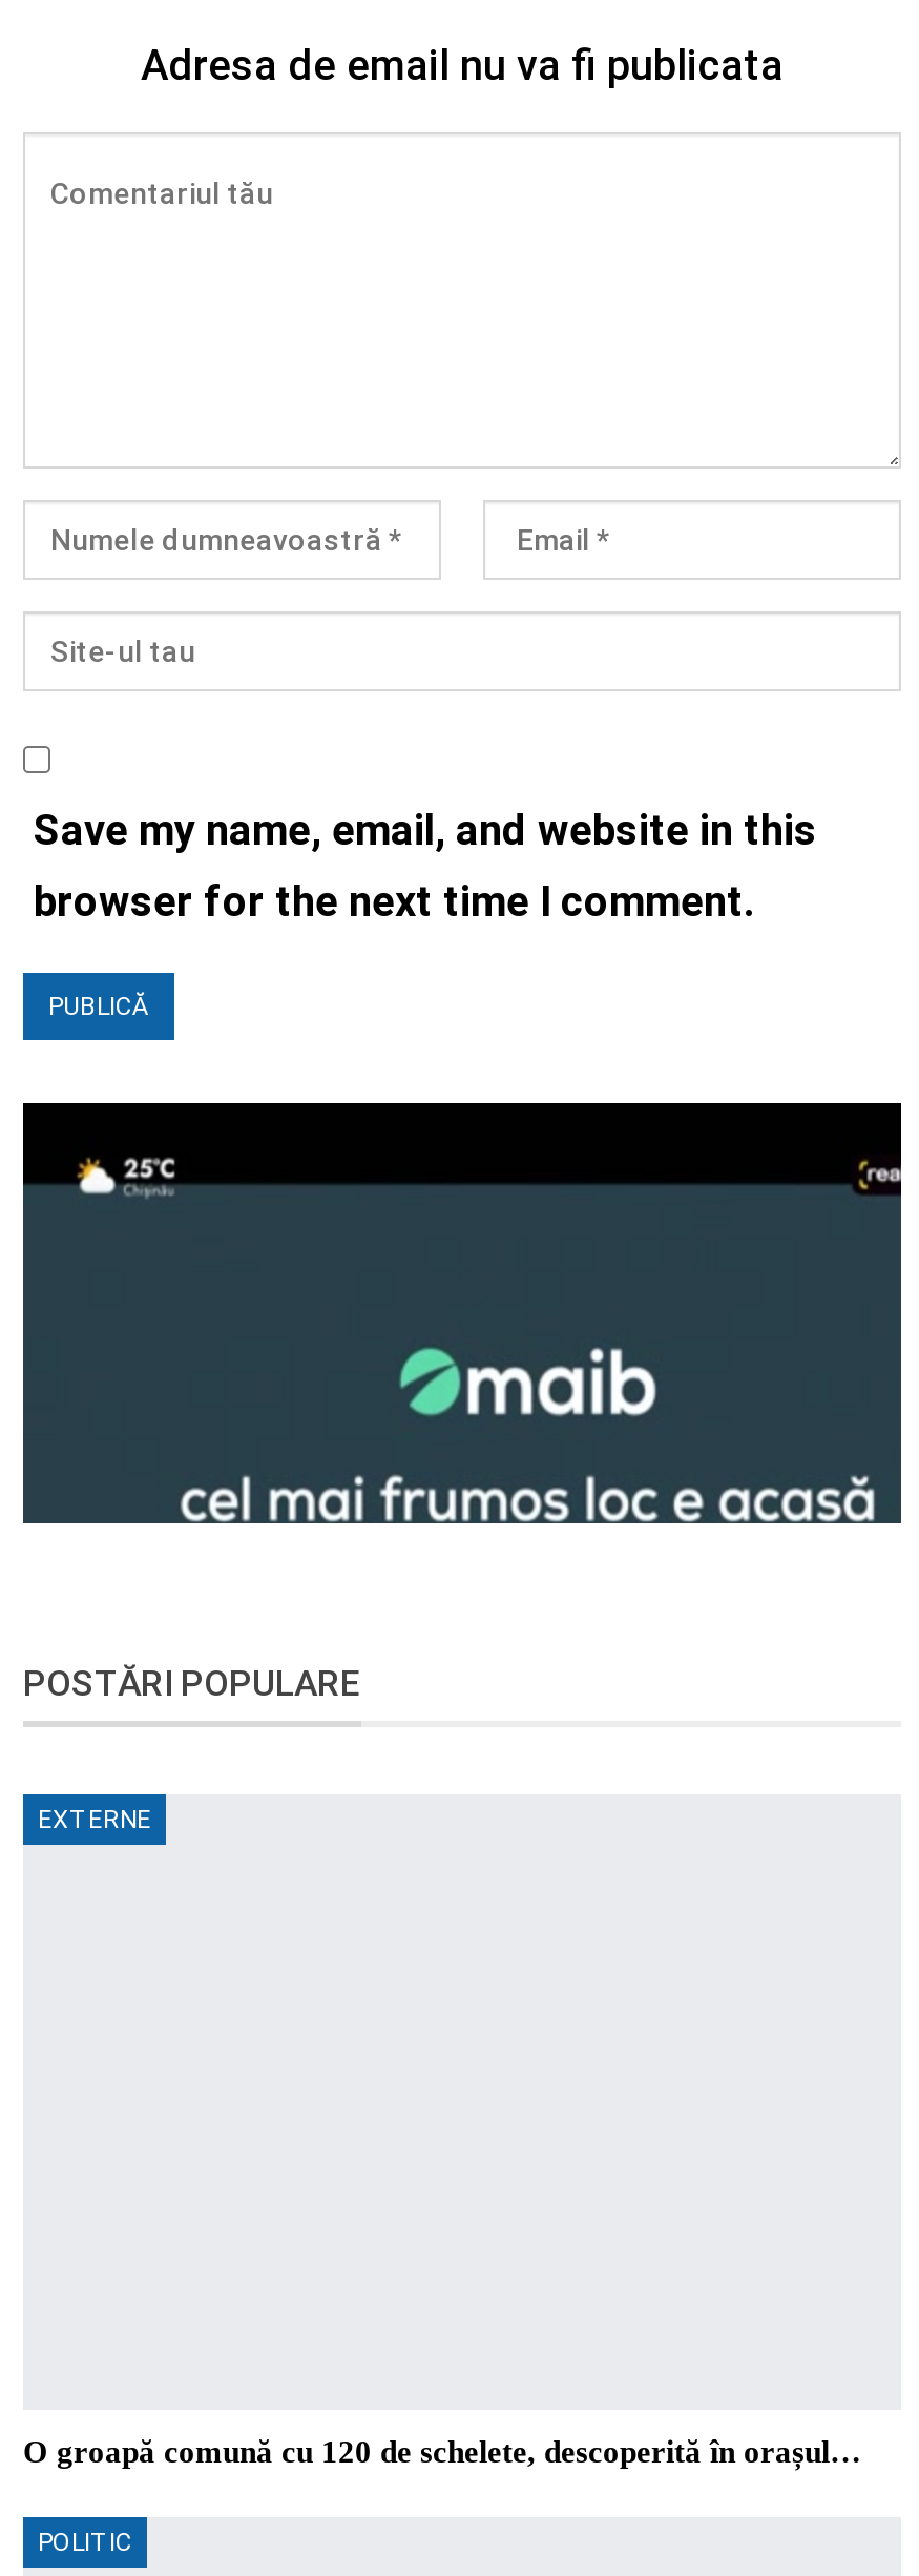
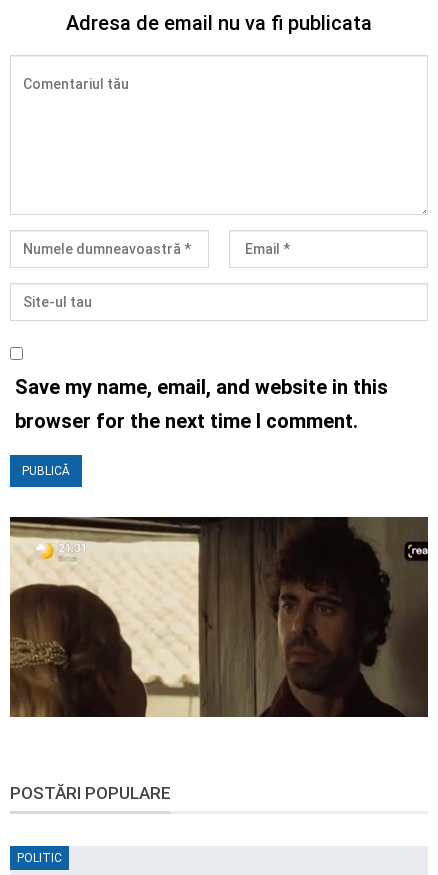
- [image]
+ [image]

- EXTERNE

- O groapă comună cu 120 de schelete, descoperită în orașul…
